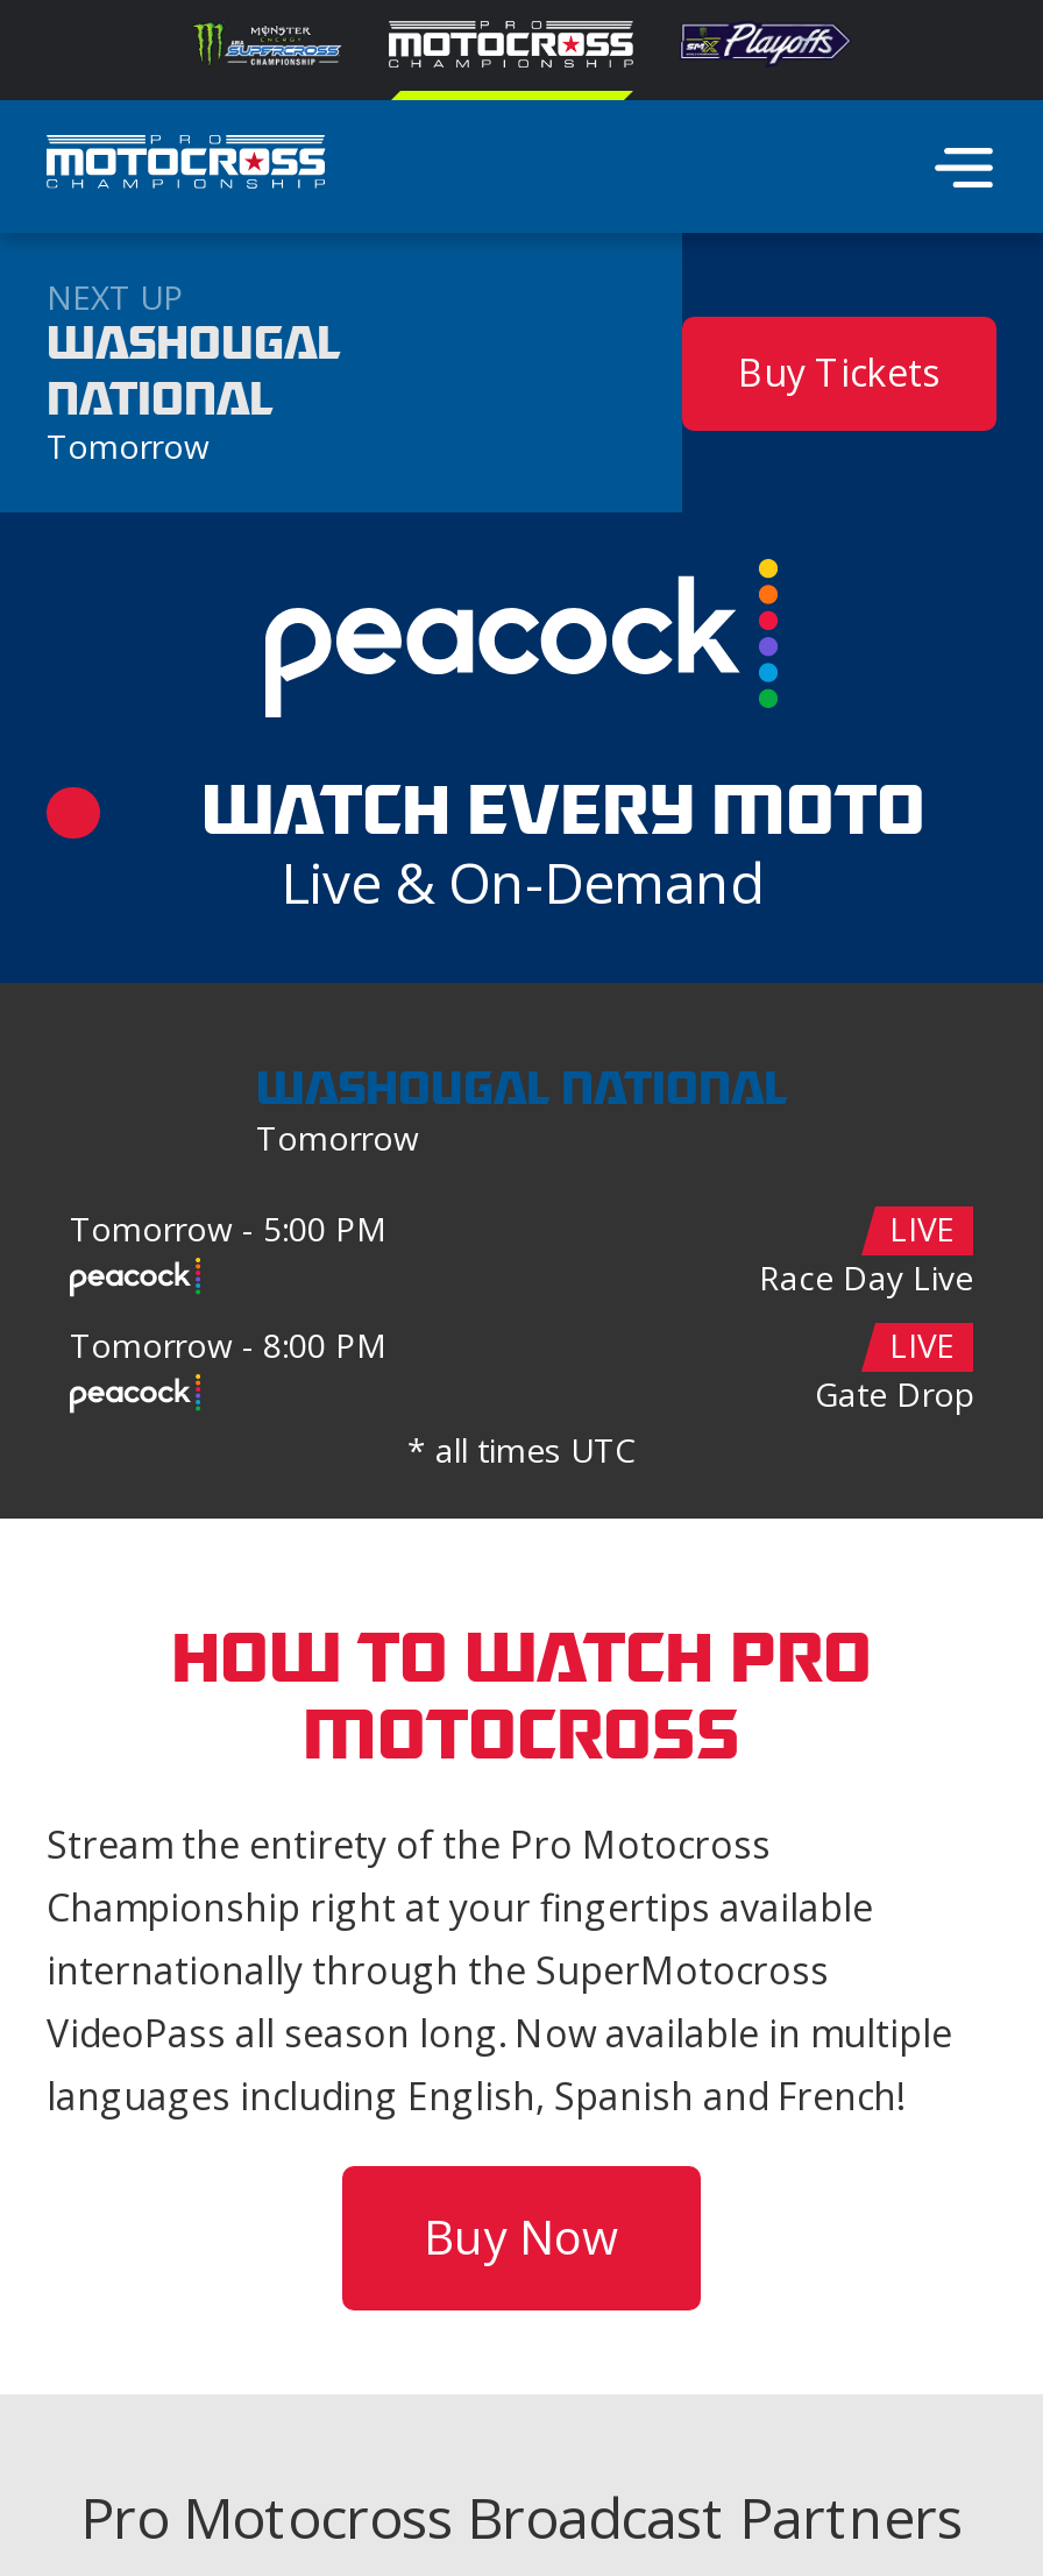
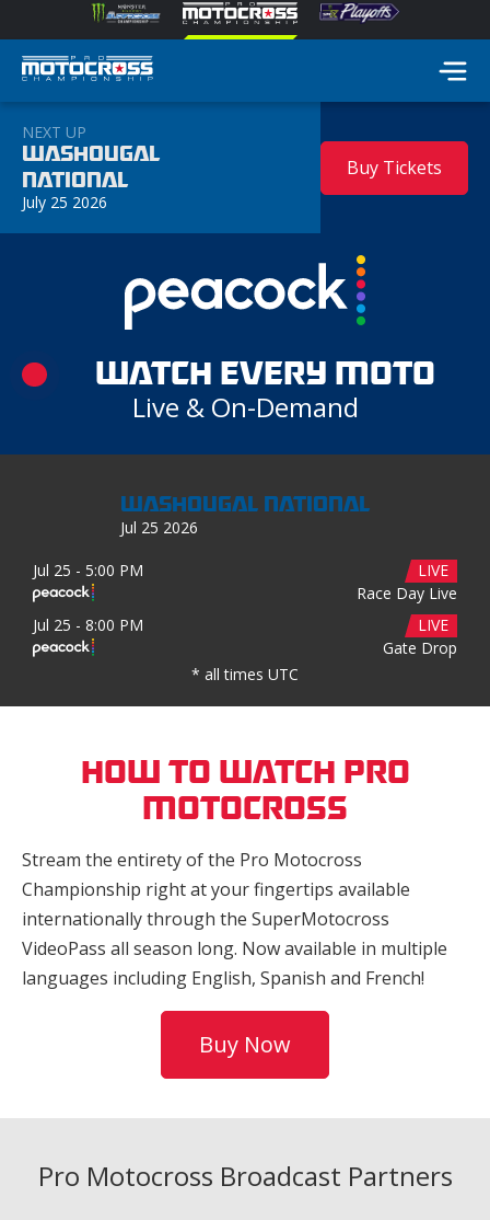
- Tomorrow
+ July 25 2026

- Tomorrow
+ Jul 25 2026

- Tomorrow - 5:00 PM
+ Jul 25 - 5:00 PM

- Tomorrow - 8:00 PM
+ Jul 25 - 8:00 PM
